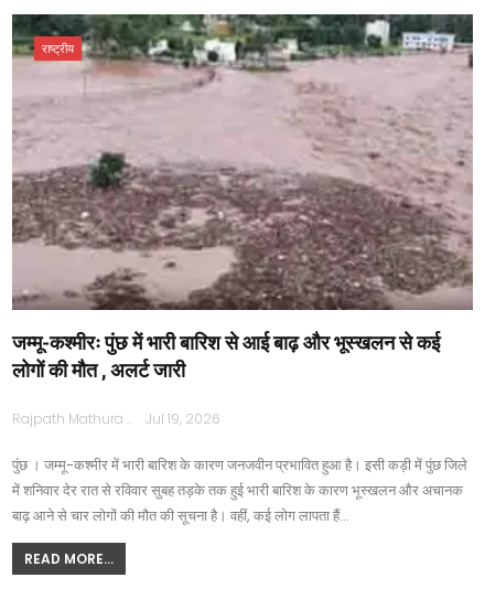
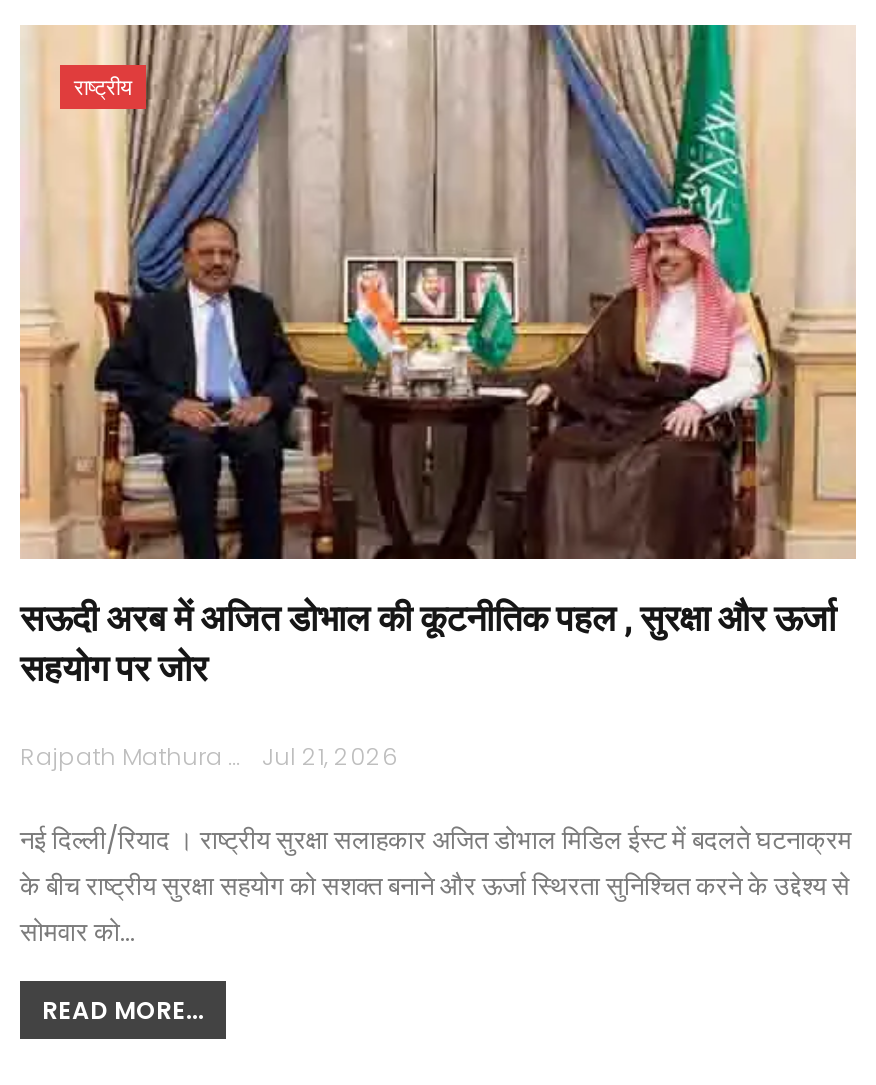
- [image]
- जम्मू-कश्मीरः पुंछ में भारी बारिश से आई बाढ़ और भूस्खलन से कई
- लोगों की मौत , अलर्ट जारी
+ [image]
+ सऊदी अरब में अजित डोभाल की कूटनीतिक पहल , सुरक्षा और ऊर्जा
+ सहयोग पर जोर

- Jul 19, 2026
+ Jul 21, 2026

- पुंछ । जम्मू-कश्मीर में भारी बारिश के कारण जनजवीन प्रभावित हुआ है। इसी कड़ी में पुंछ जिले
- में शनिवार देर रात से रविवार सुबह तड़के तक हुई भारी बारिश के कारण भूस्खलन और अचानक
- बाढ़ आने से चार लोगों की मौत की सूचना है। वहीं, कई लोग लापता हैं…
+ नई दिल्ली/रियाद । राष्‍ट्रीय सुरक्षा सलाहकार अजित डोभाल मिडिल ईस्ट में बदलते घटनाक्रम
+ के बीच राष्‍ट्रीय सुरक्षा सहयोग को सशक्‍त बनाने और ऊर्जा स्थिरता सुनिश्चित करने के उद्देश्‍य से
+ सोमवार को…
